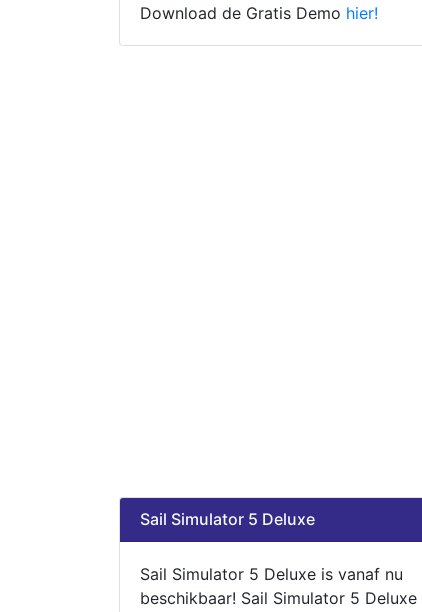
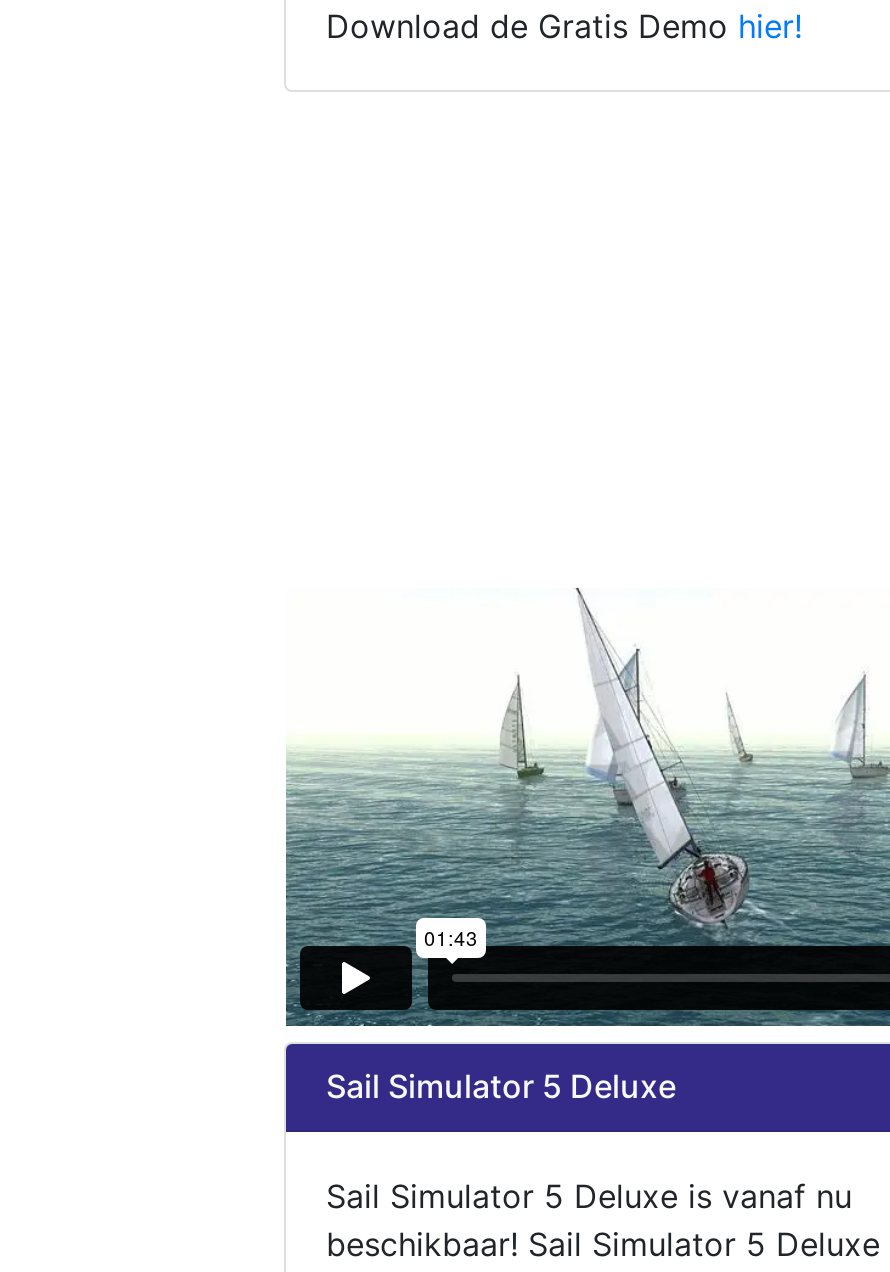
+ [image]
